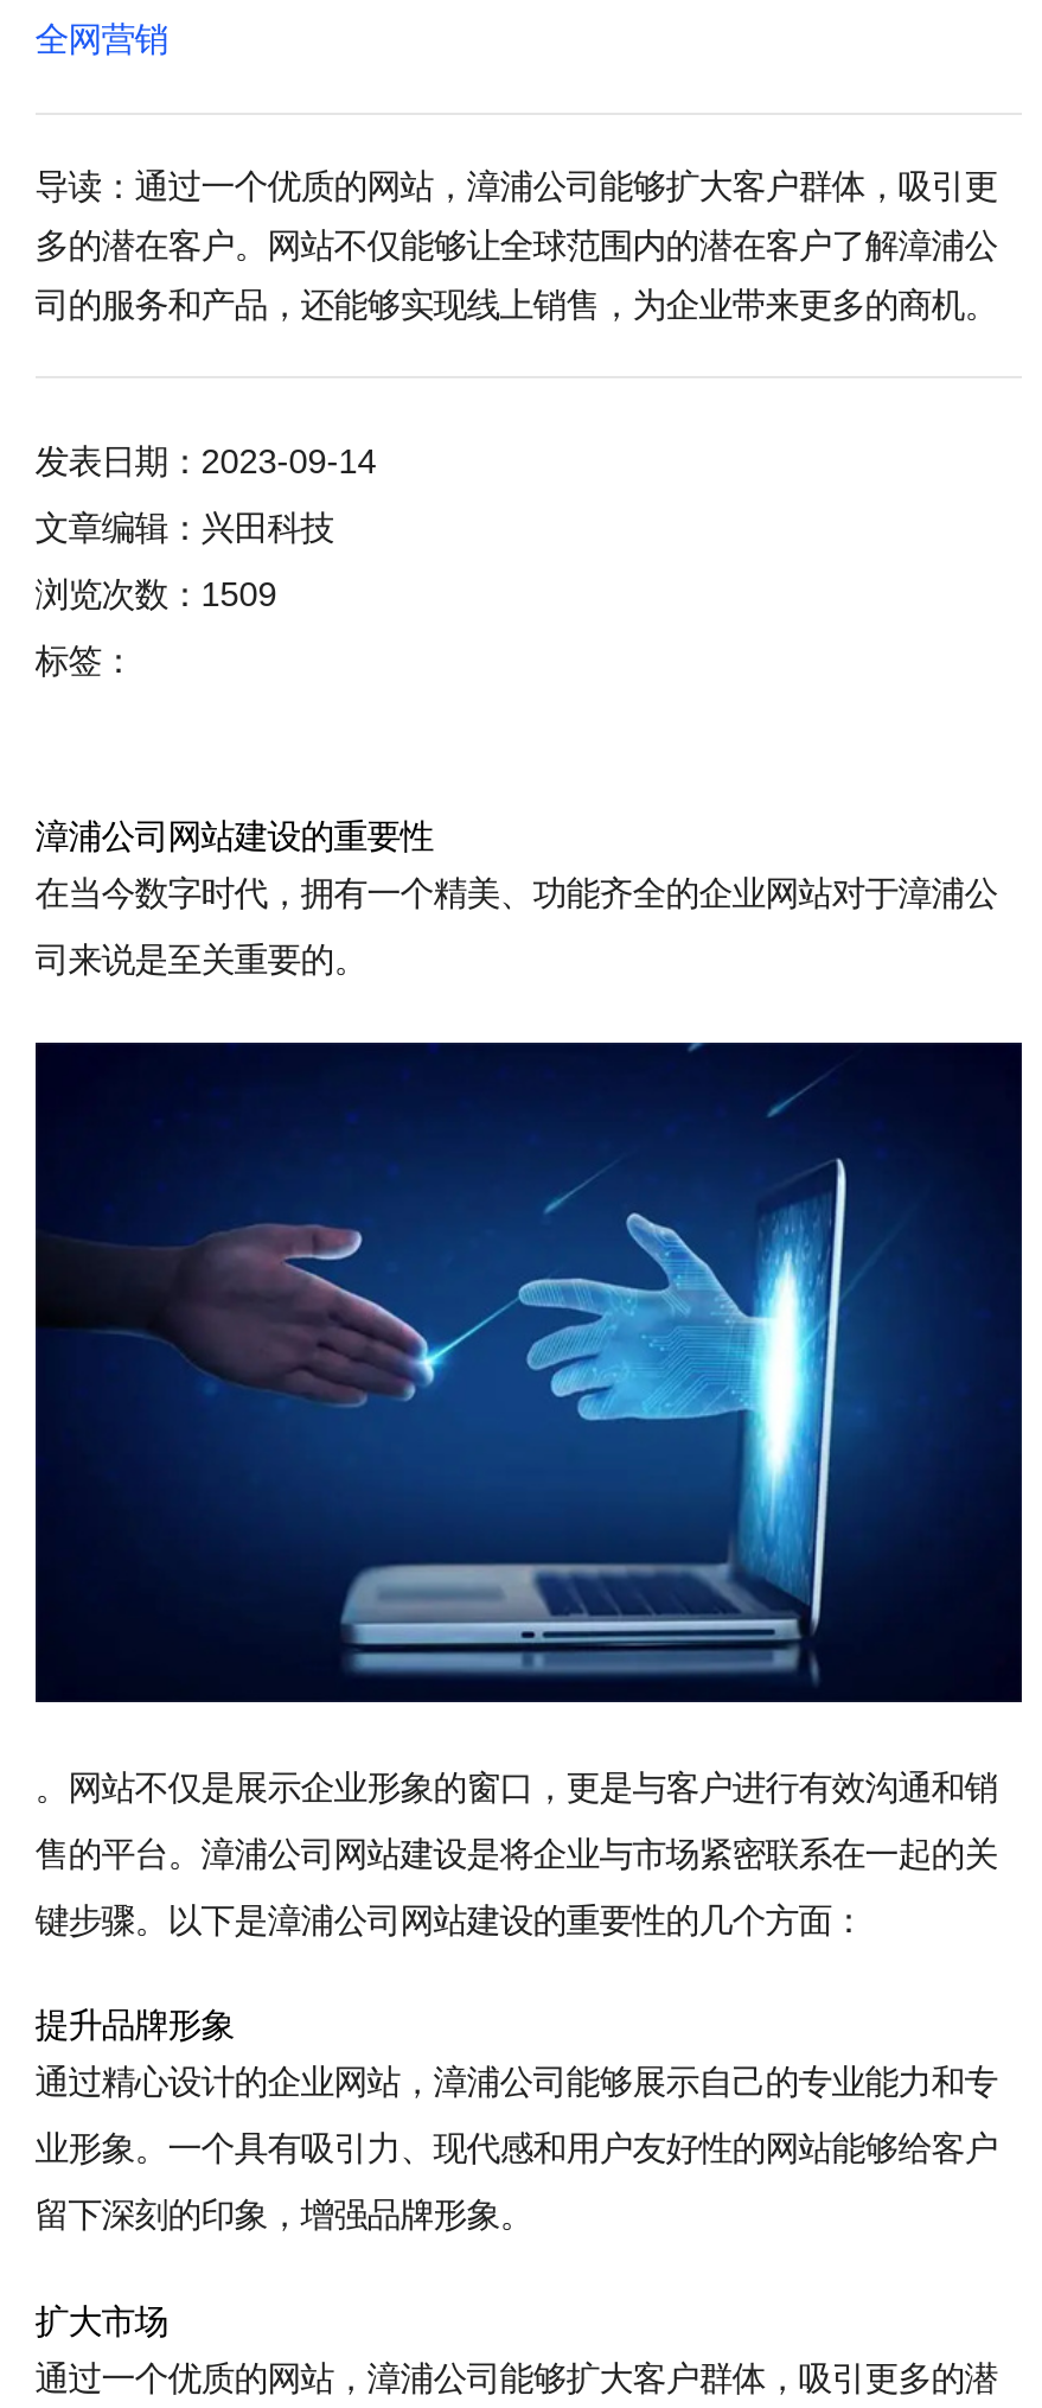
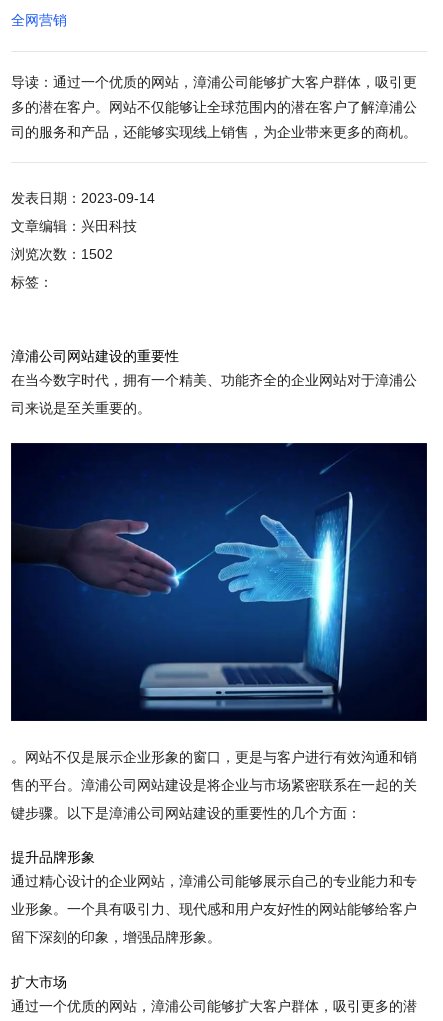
- 浏览次数：1509
+ 浏览次数：1502
